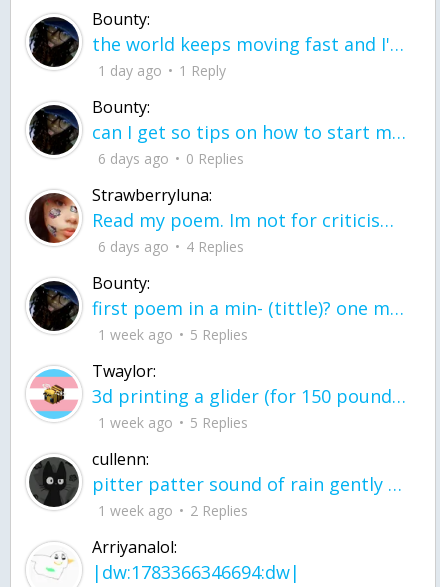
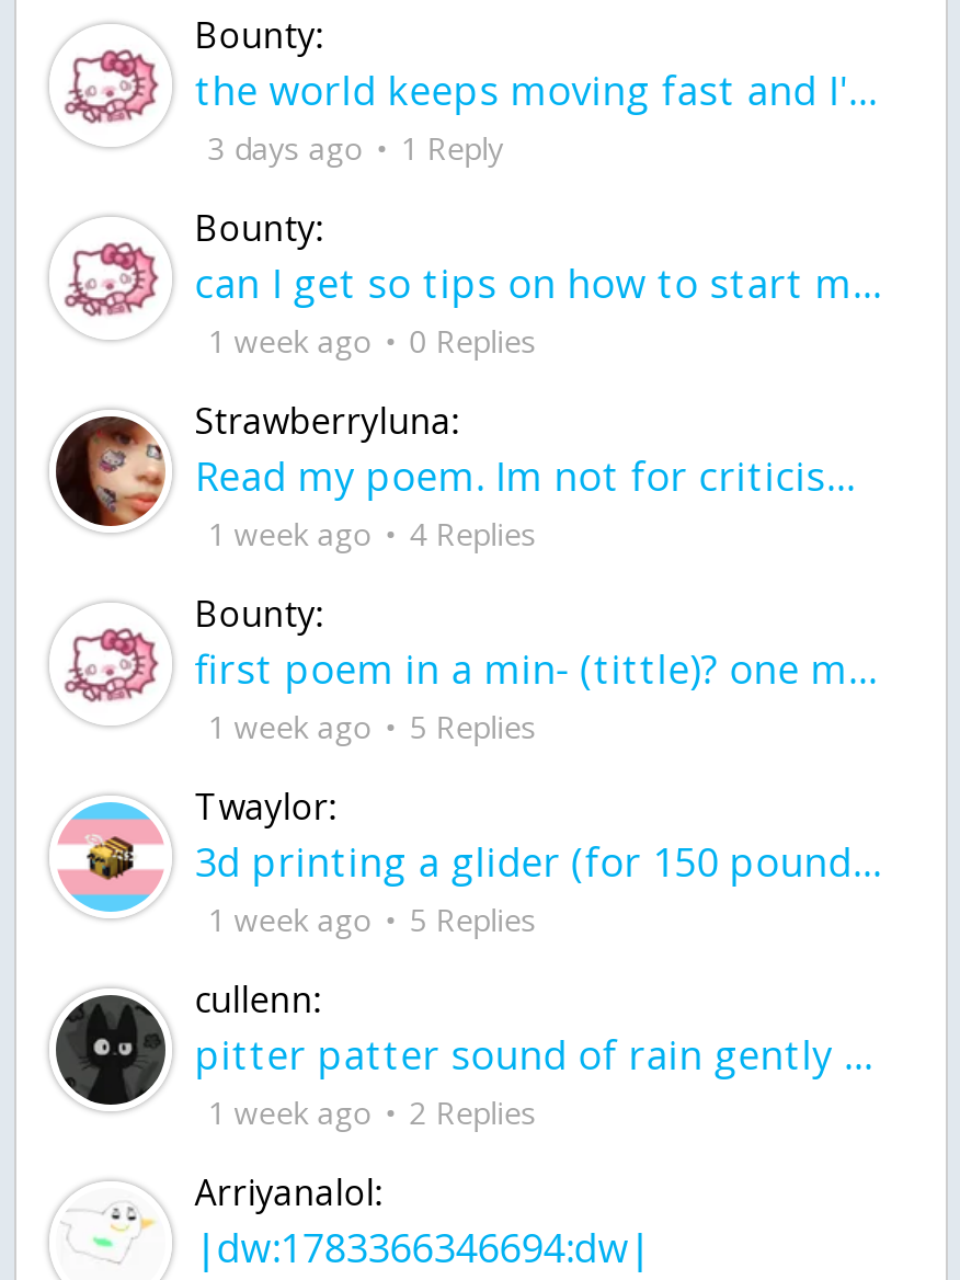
- [image]
- 1 day ago 1 Reply
+ [image]
+ 3 days ago 1 Reply

- [image]
- 6 days ago 0 Replies
+ [image]
+ 1 week ago 0 Replies

- 6 days ago 4 Replies
+ 1 week ago 4 Replies

- [image]
+ [image]
